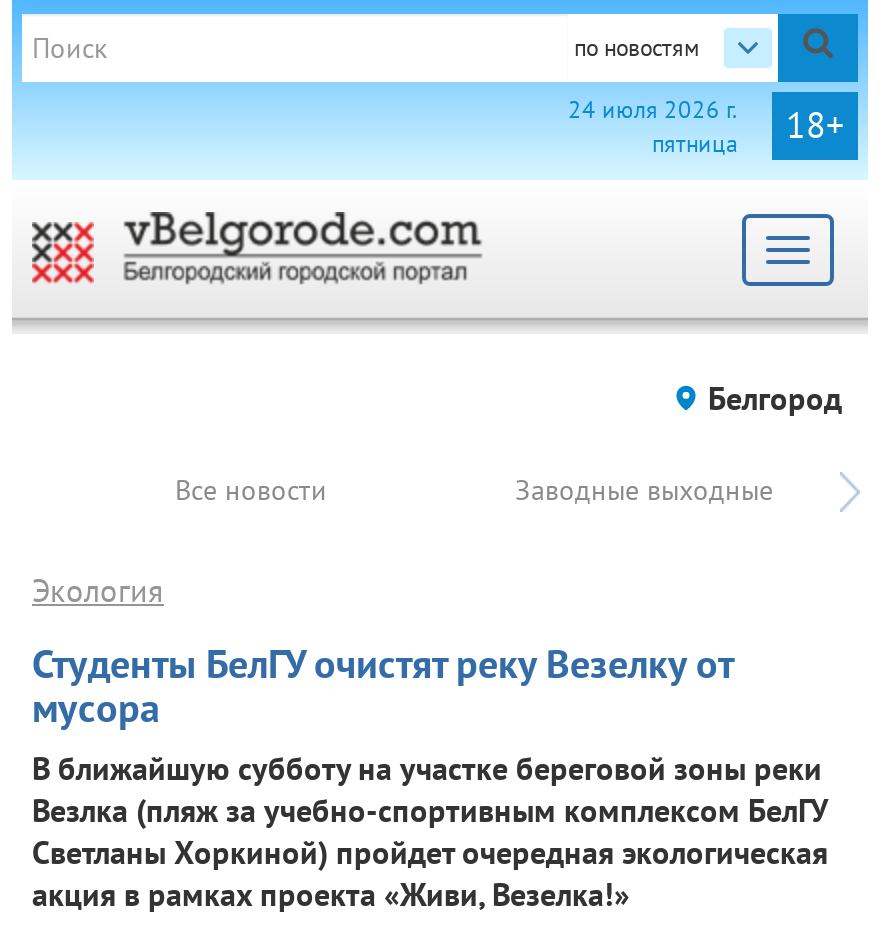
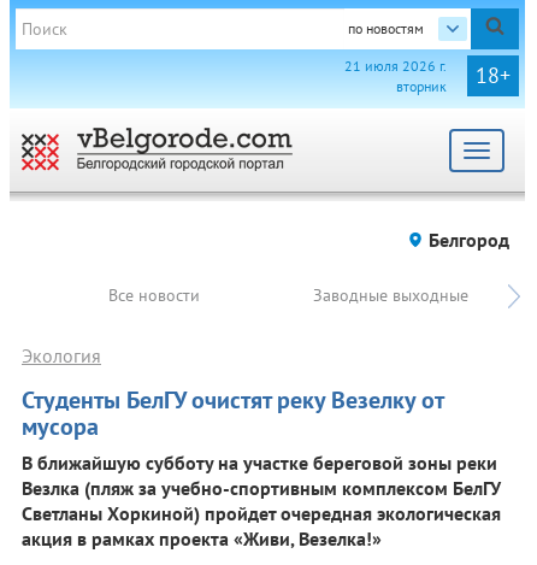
- 24 июля 2026 г.
- пятница
+ 21 июля 2026 г.
+ вторник
